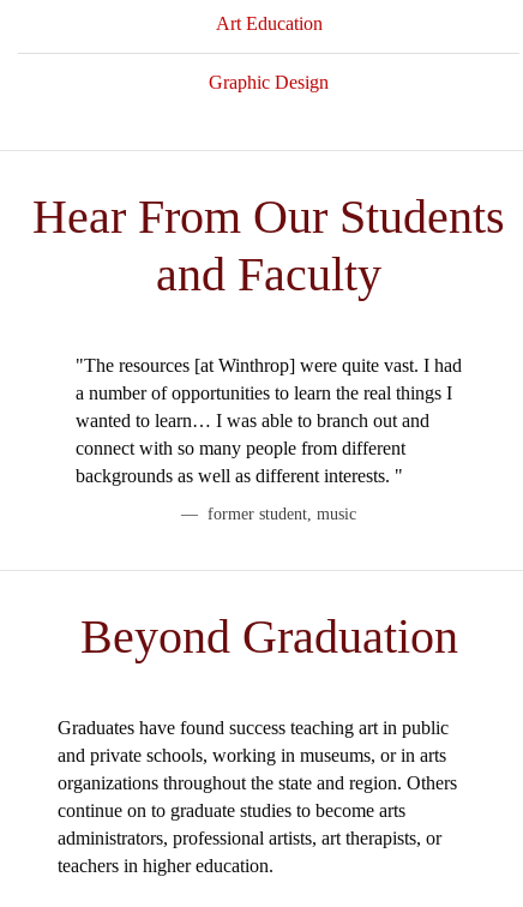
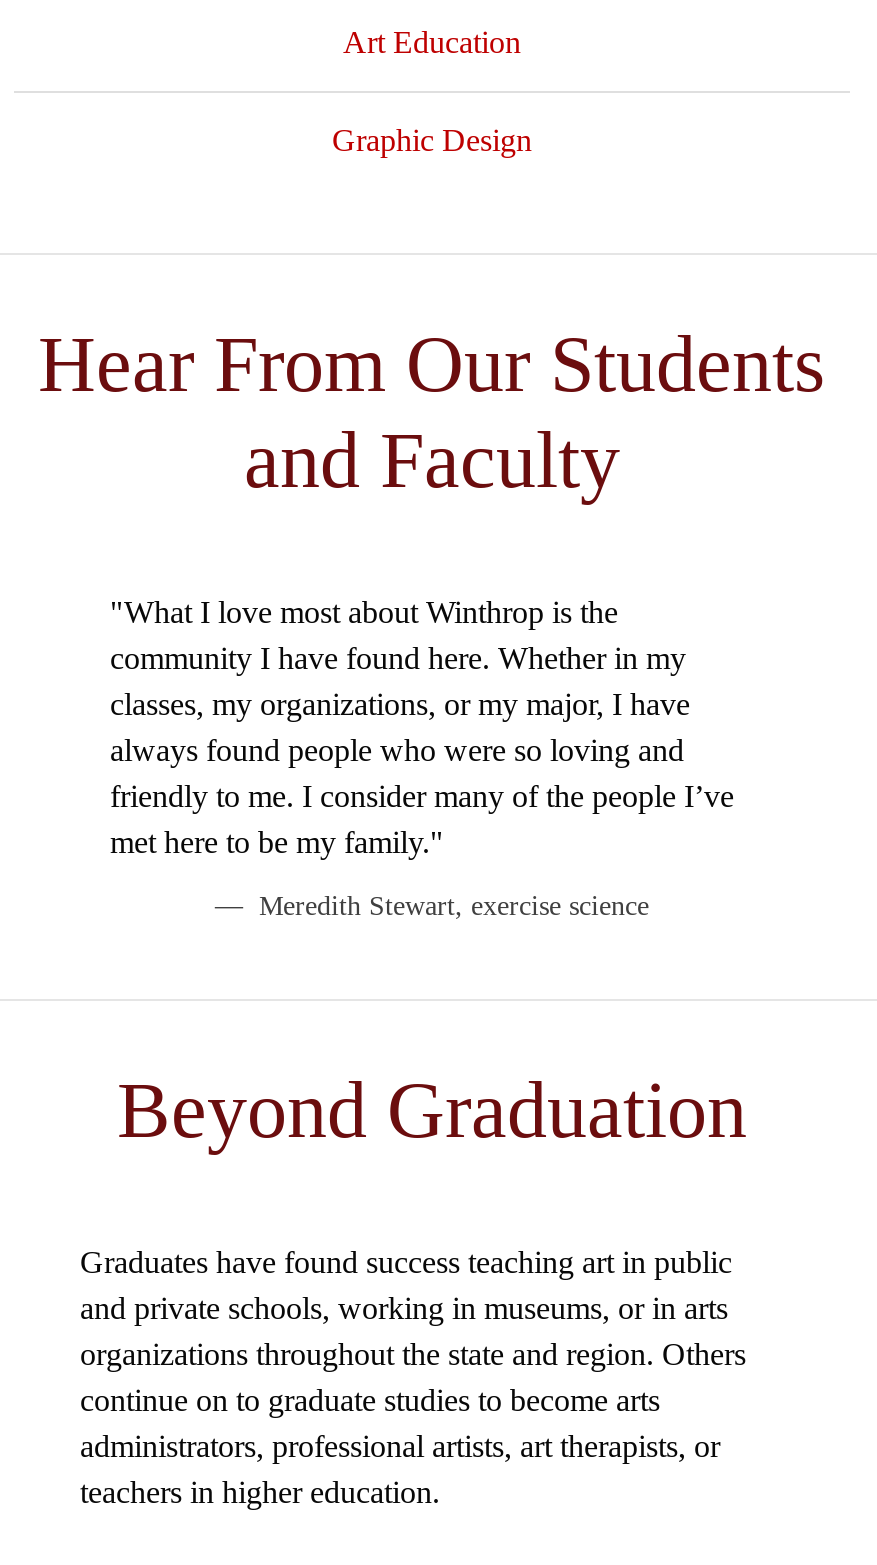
- "The resources [at Winthrop] were quite vast. I had
- a number of opportunities to learn the real things I
- wanted to learn… I was able to branch out and
- connect with so many people from different
- backgrounds as well as different interests. "
+ "What I love most about Winthrop is the
+ community I have found here. Whether in my
+ classes, my organizations, or my major, I have
+ always found people who were so loving and
+ friendly to me. I consider many of the people I’ve
+ met here to be my family."

- former student, music
+ Meredith Stewart, exercise science
